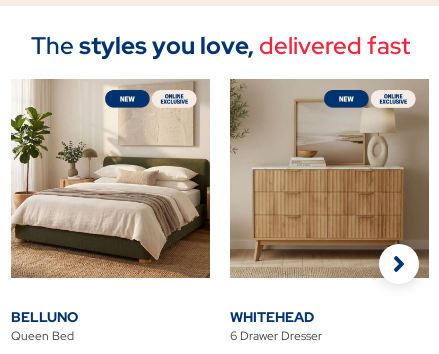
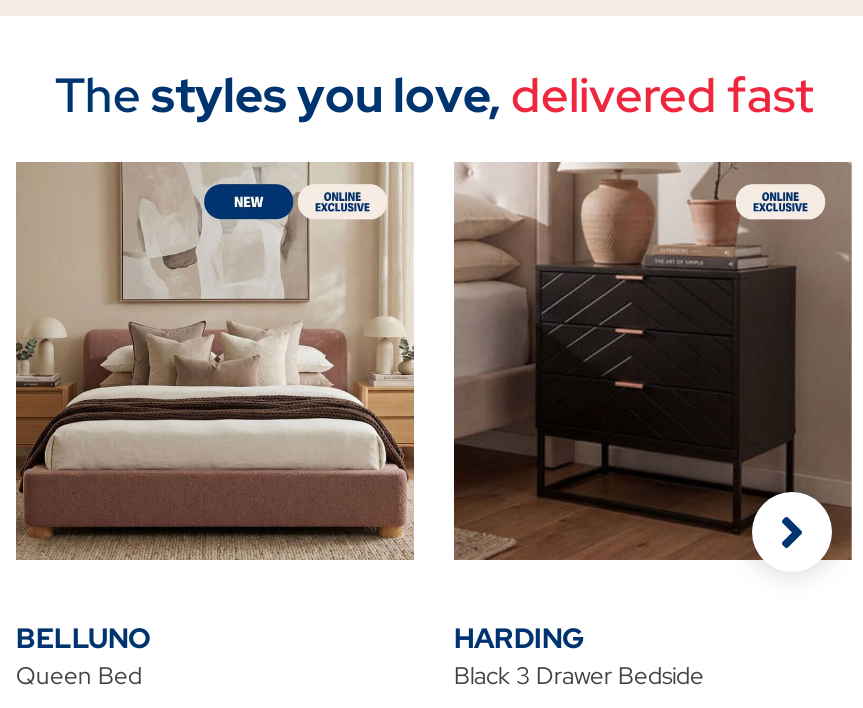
- [image]
+ [image]

- [image]
- WHITEHEAD
- 6 Drawer Dresser
+ [image]
+ HARDING
+ Black 3 Drawer Bedside
